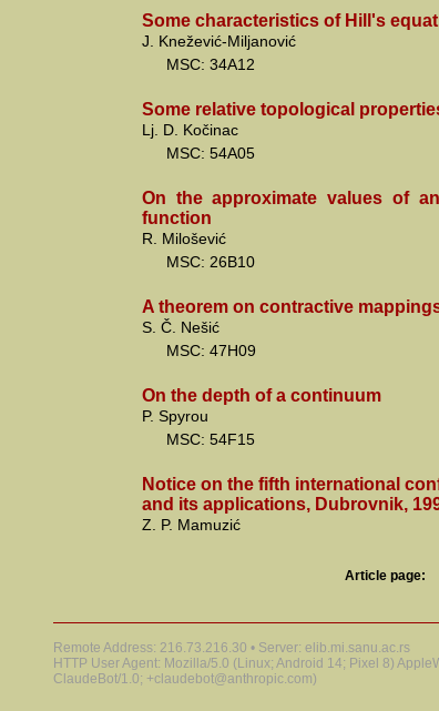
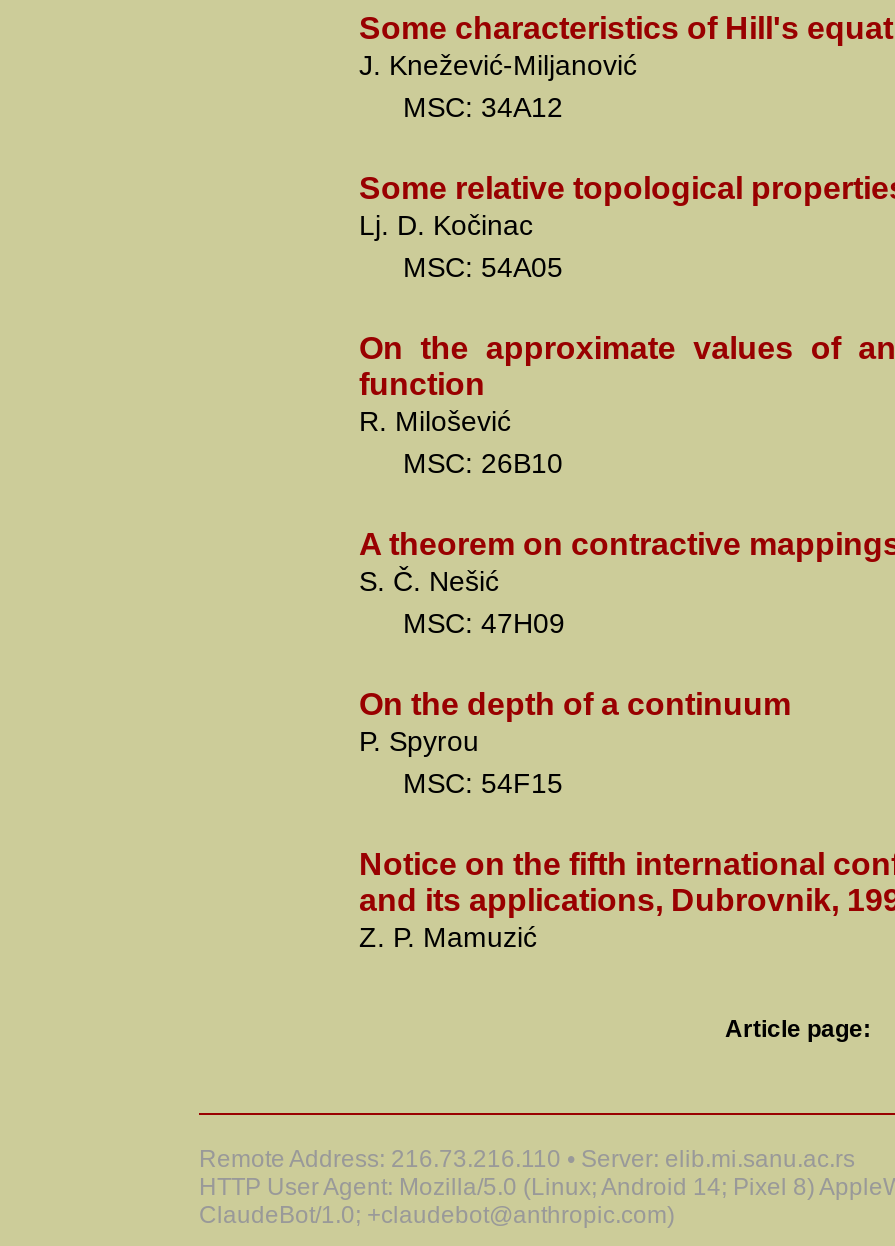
- Remote Address: 216.73.216.30 • Server: elib.mi.sanu.ac.rs
+ Remote Address: 216.73.216.110 • Server: elib.mi.sanu.ac.rs
